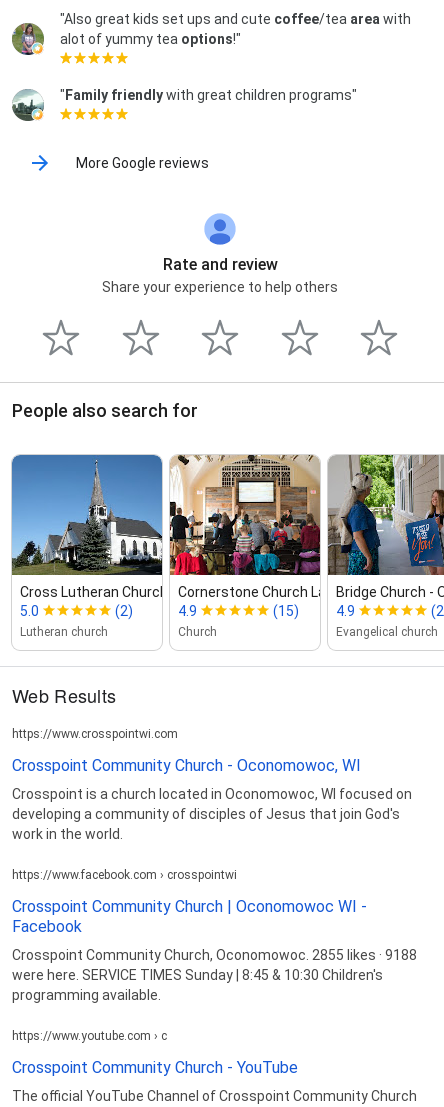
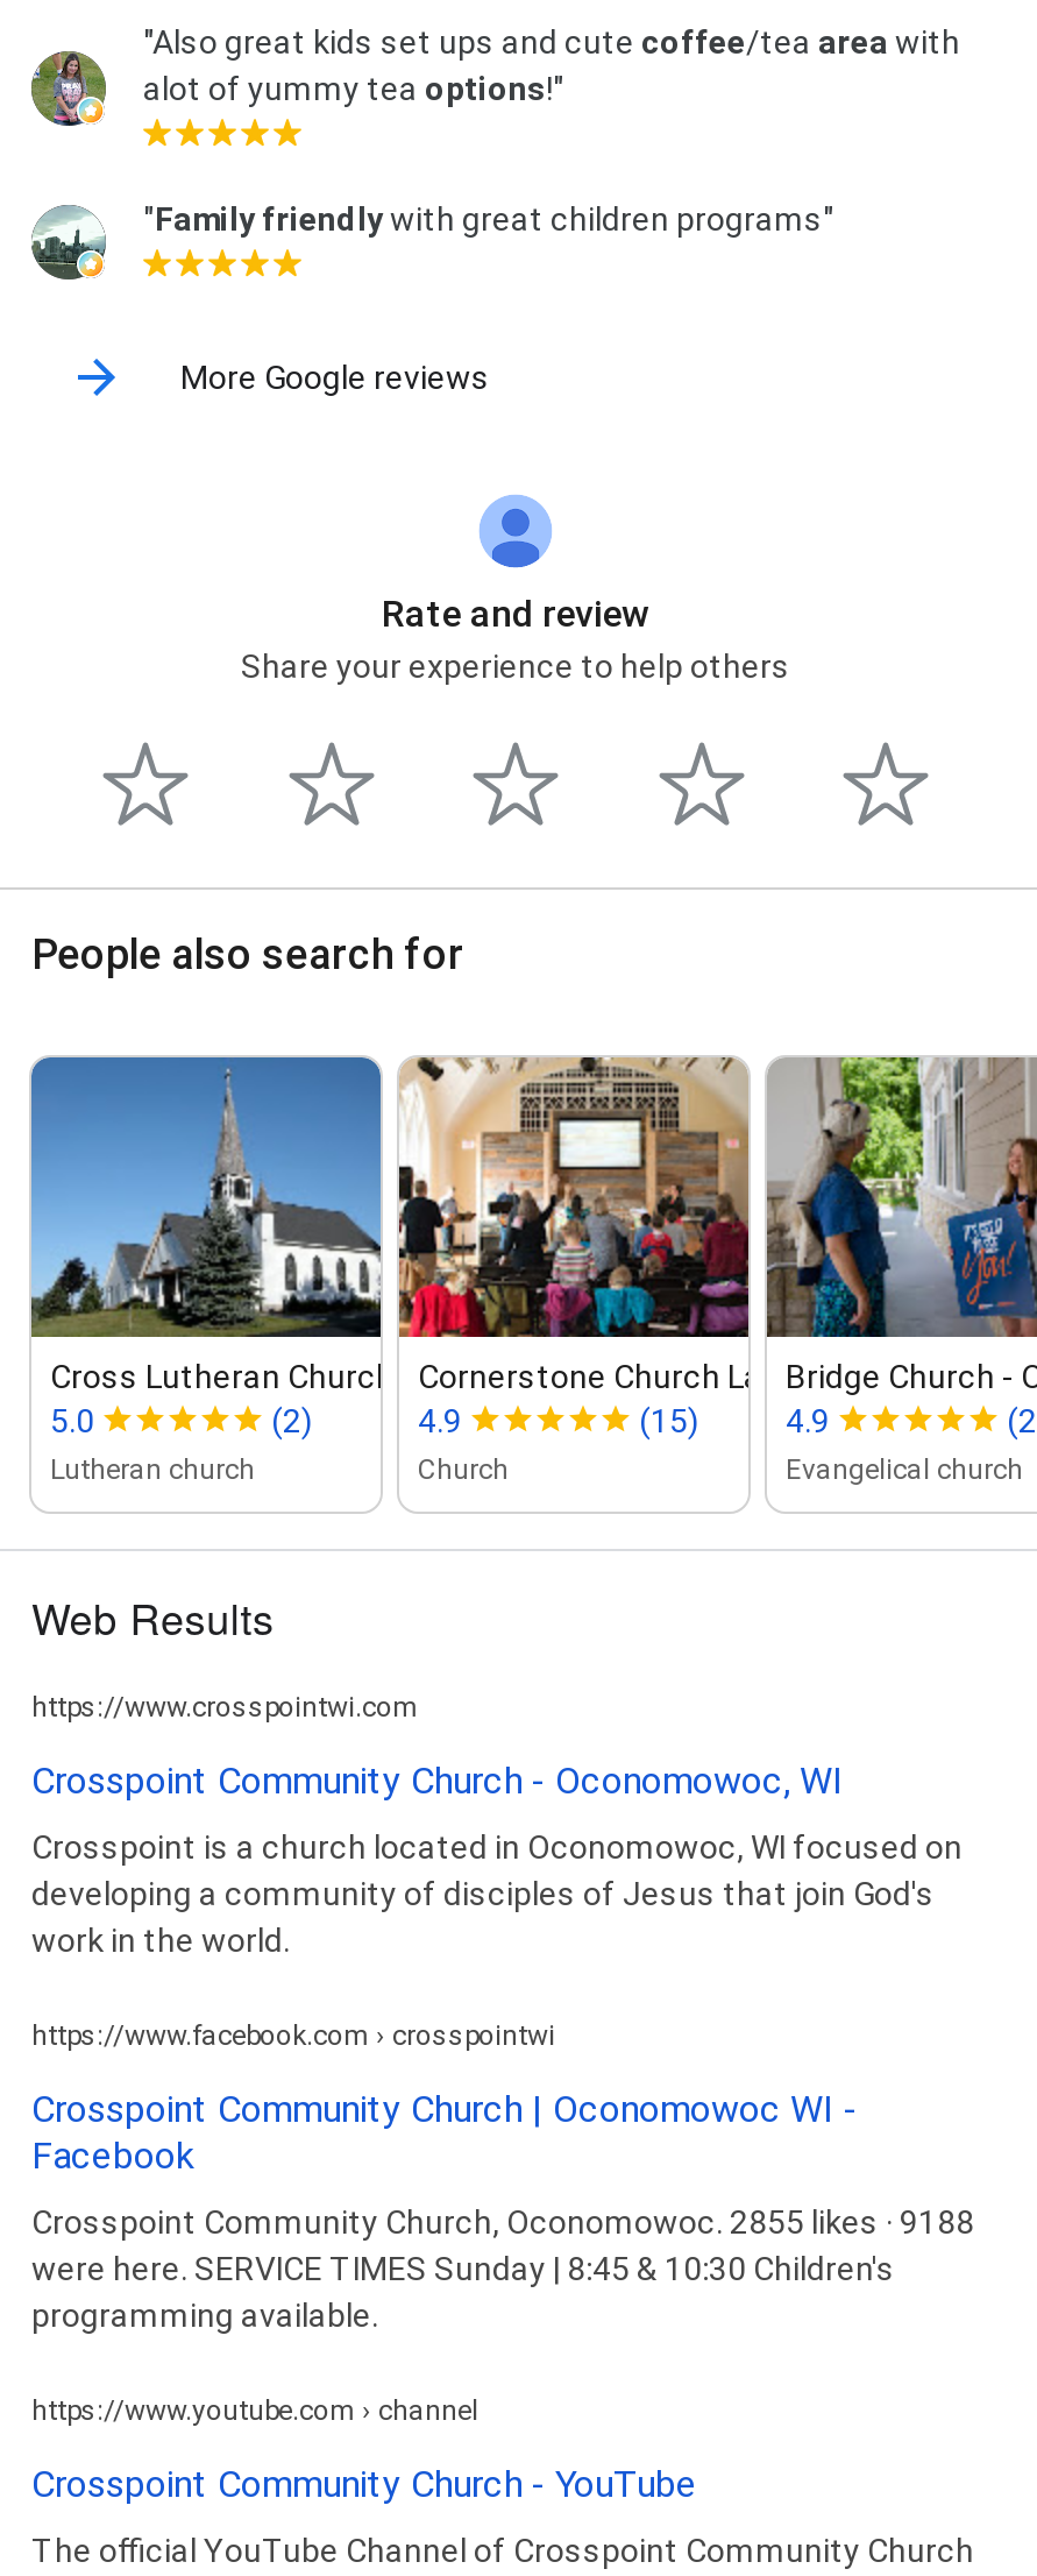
- https://www.youtube.com › c
+ https://www.youtube.com › channel
